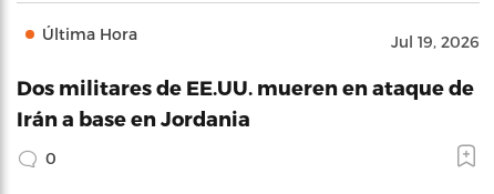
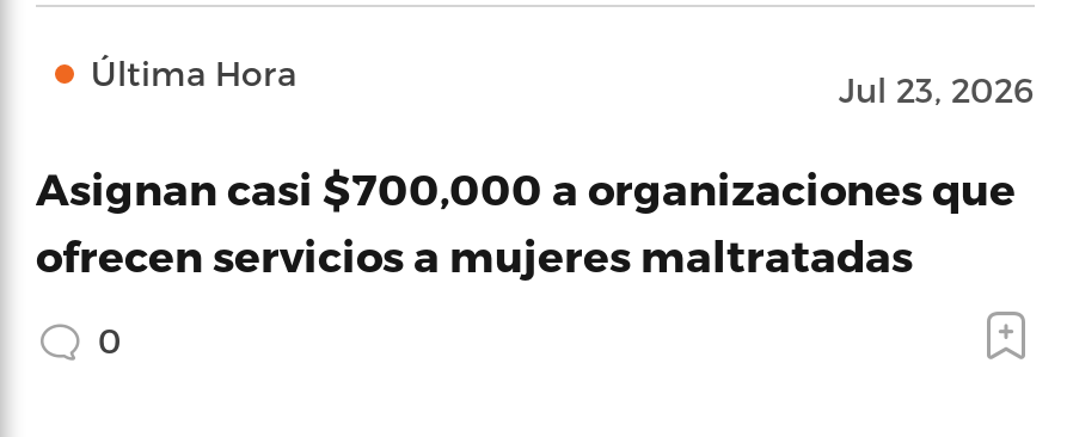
- Jul 19, 2026
+ Jul 23, 2026

- Dos militares de EE.UU. mueren en ataque de
- Irán a base en Jordania
+ Asignan casi $700,000 a organizaciones que
+ ofrecen servicios a mujeres maltratadas
